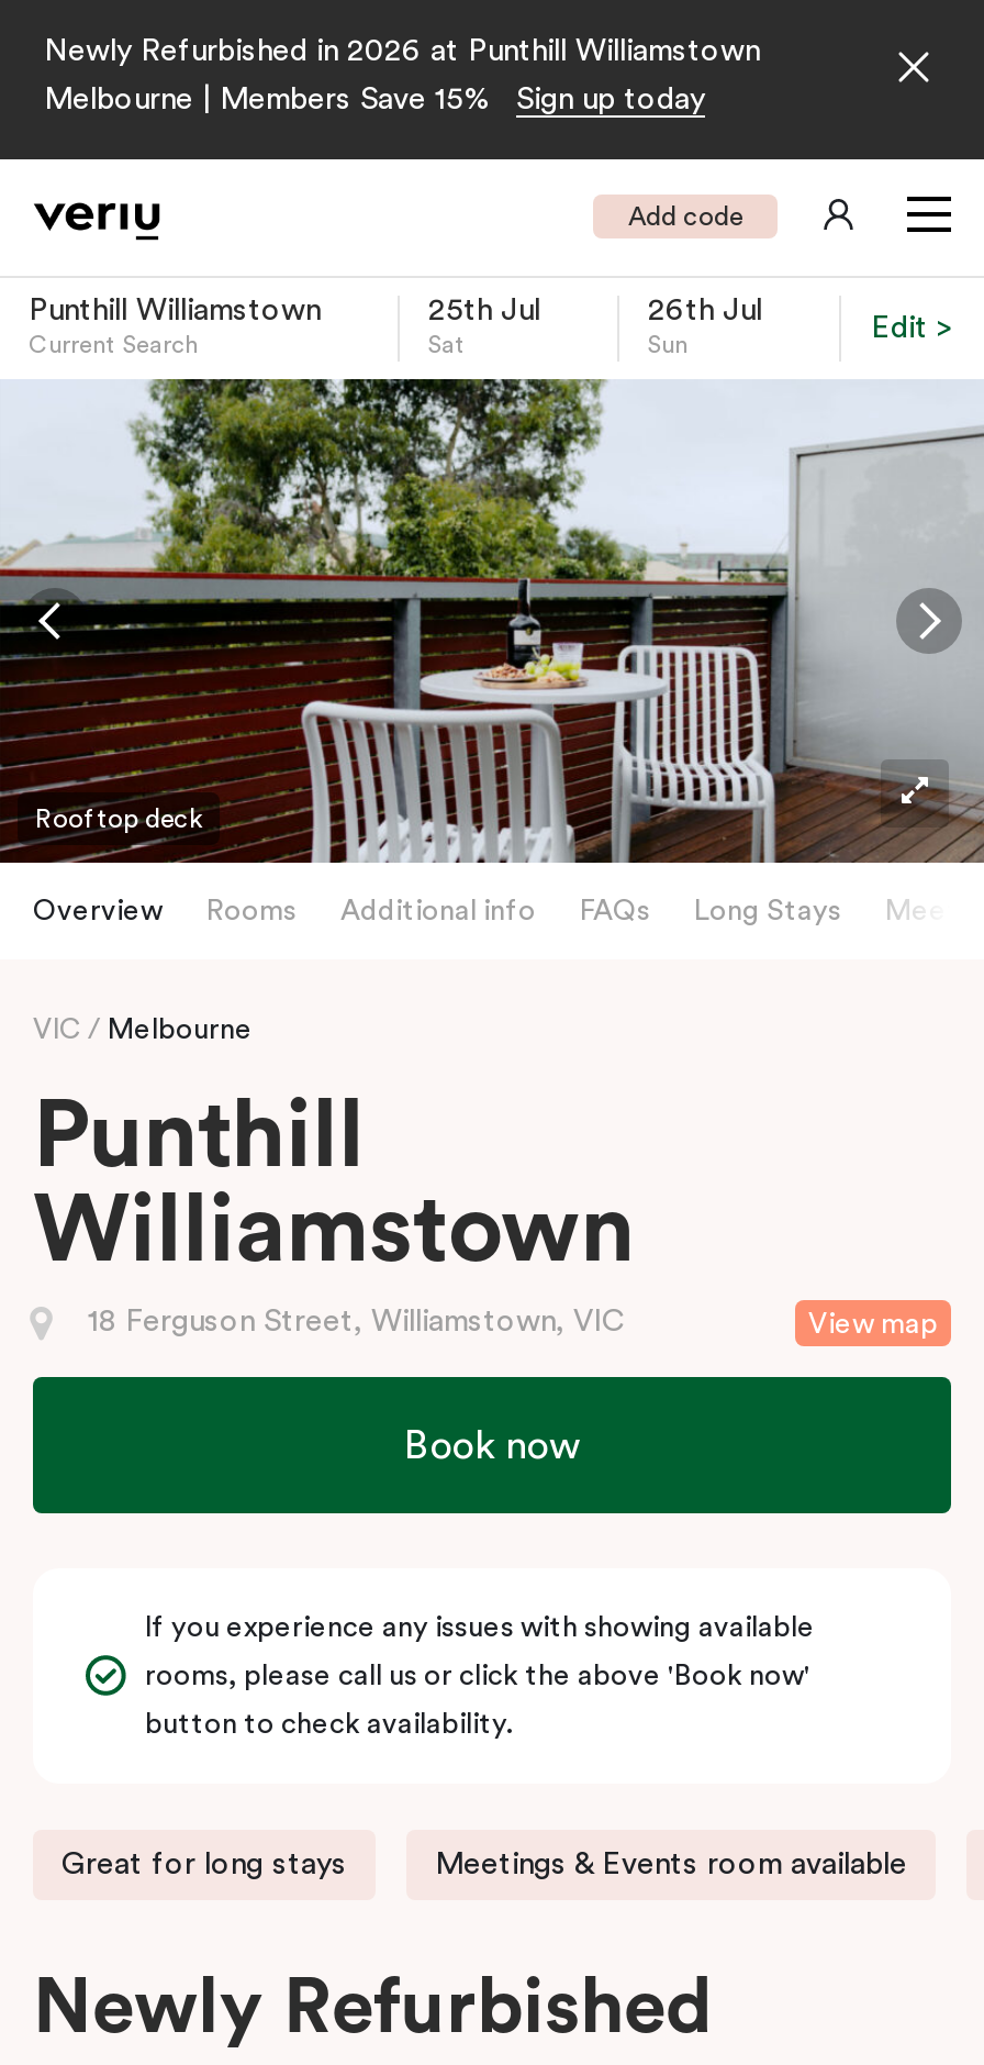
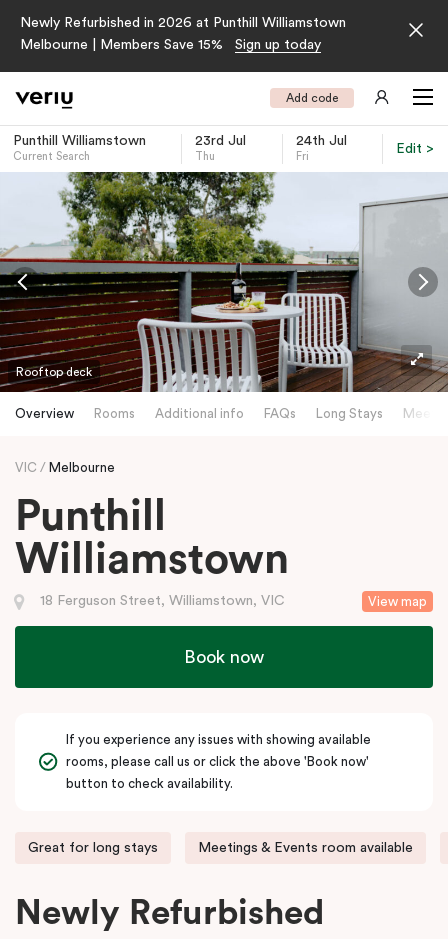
- 25th Jul
- Sat
+ 23rd Jul
+ Thu

- 26th Jul
- Sun
+ 24th Jul
+ Fri
